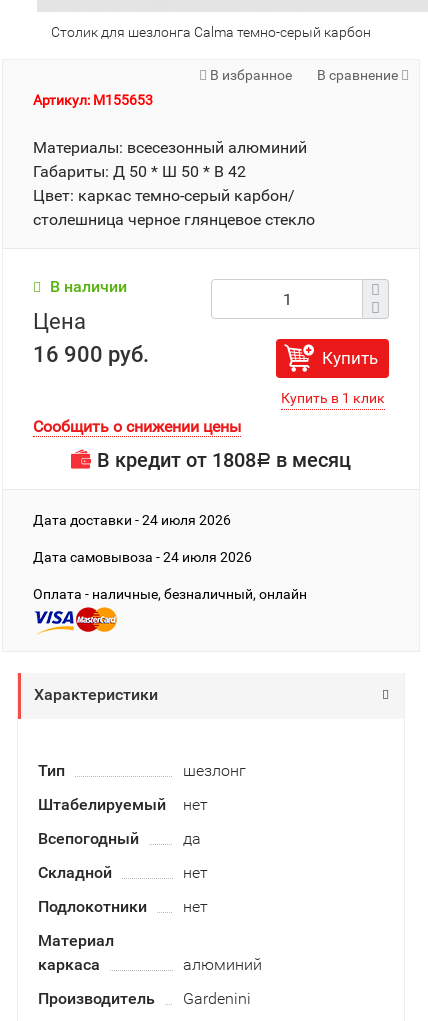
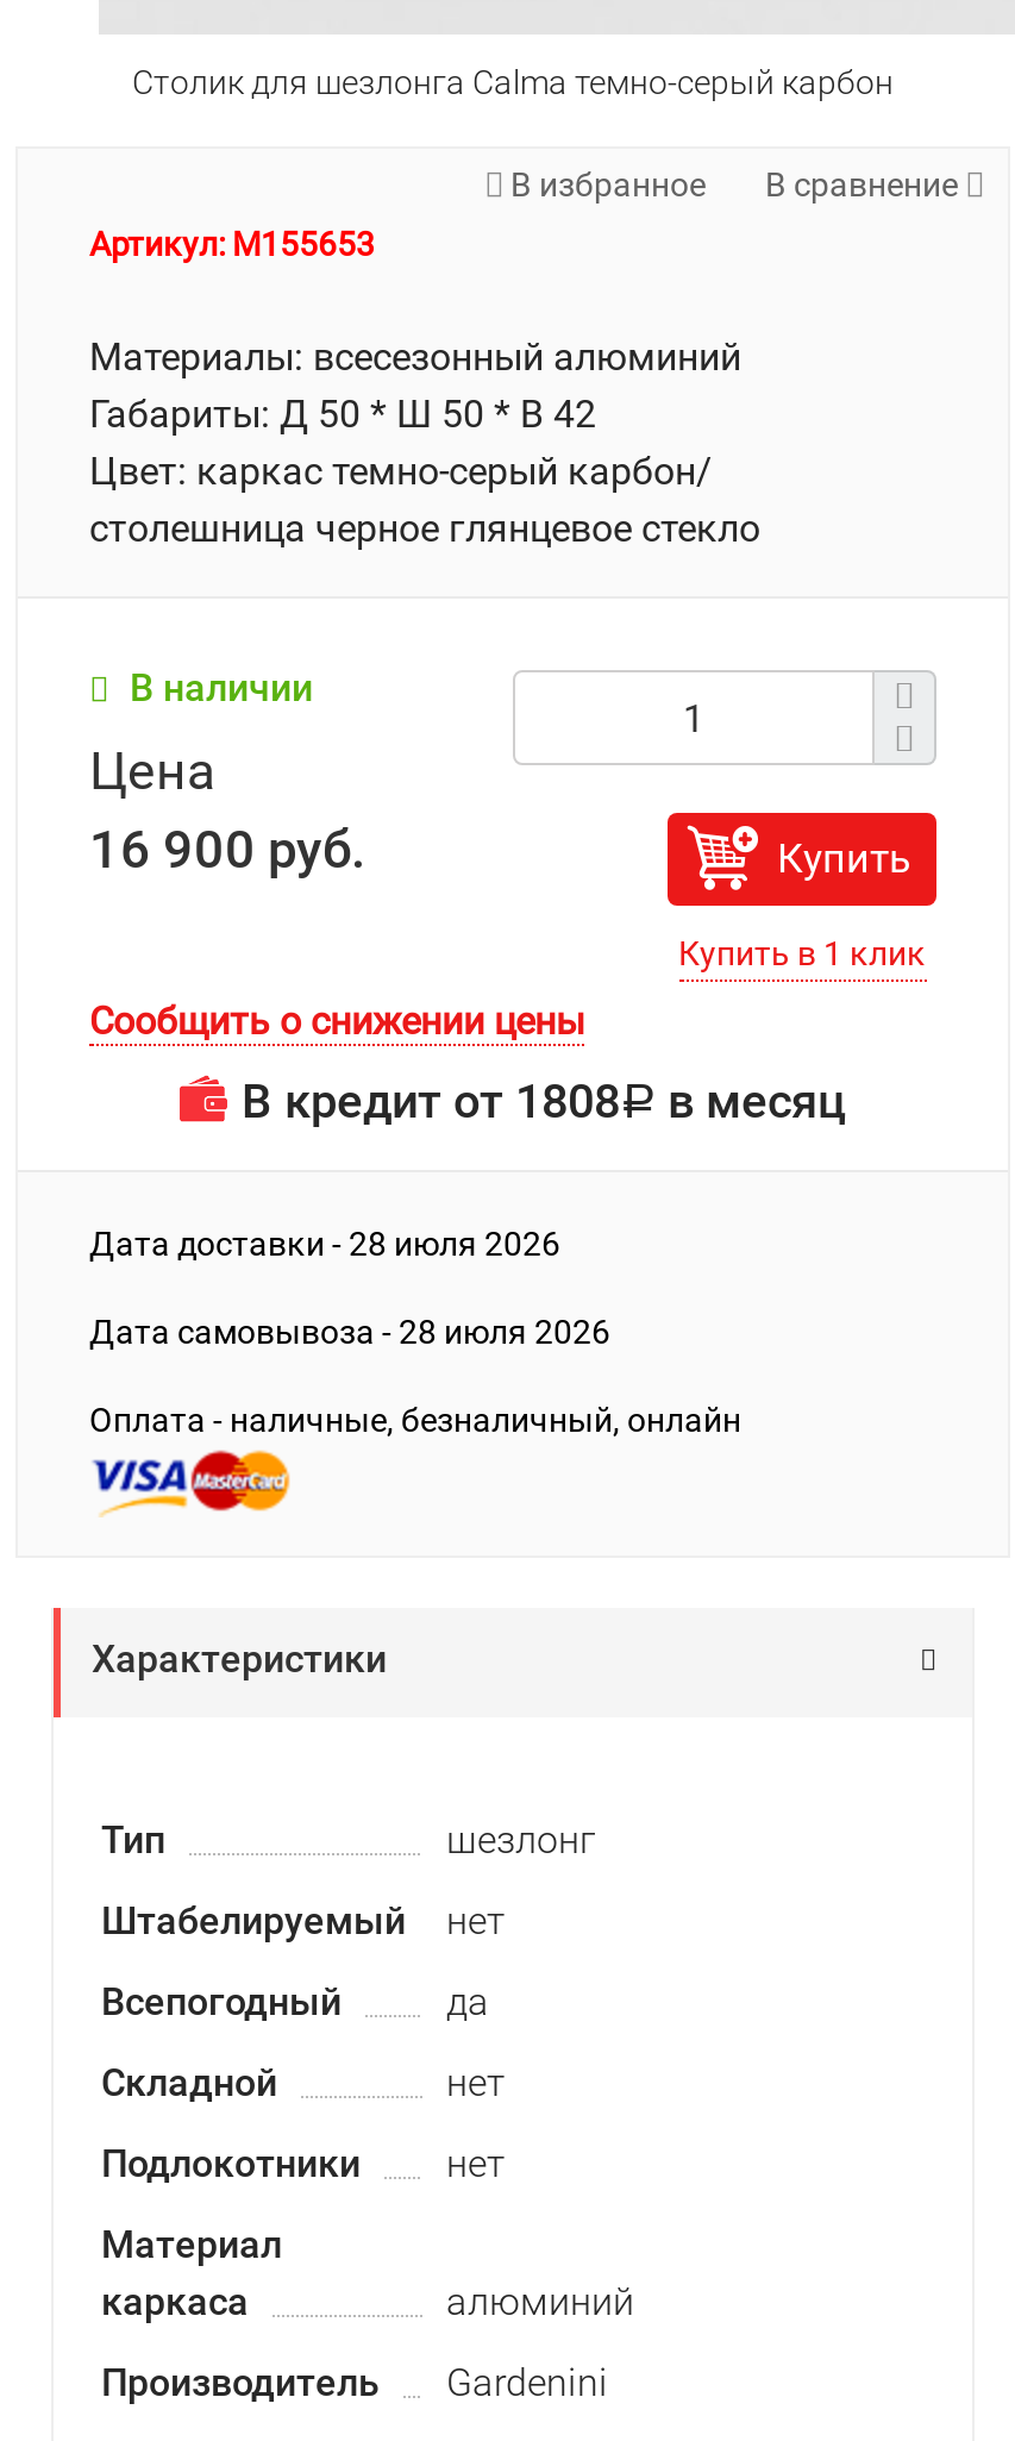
- Дата доставки - 24 июля 2026
+ Дата доставки - 28 июля 2026

- Дата cамовывоза - 24 июля 2026
+ Дата cамовывоза - 28 июля 2026
